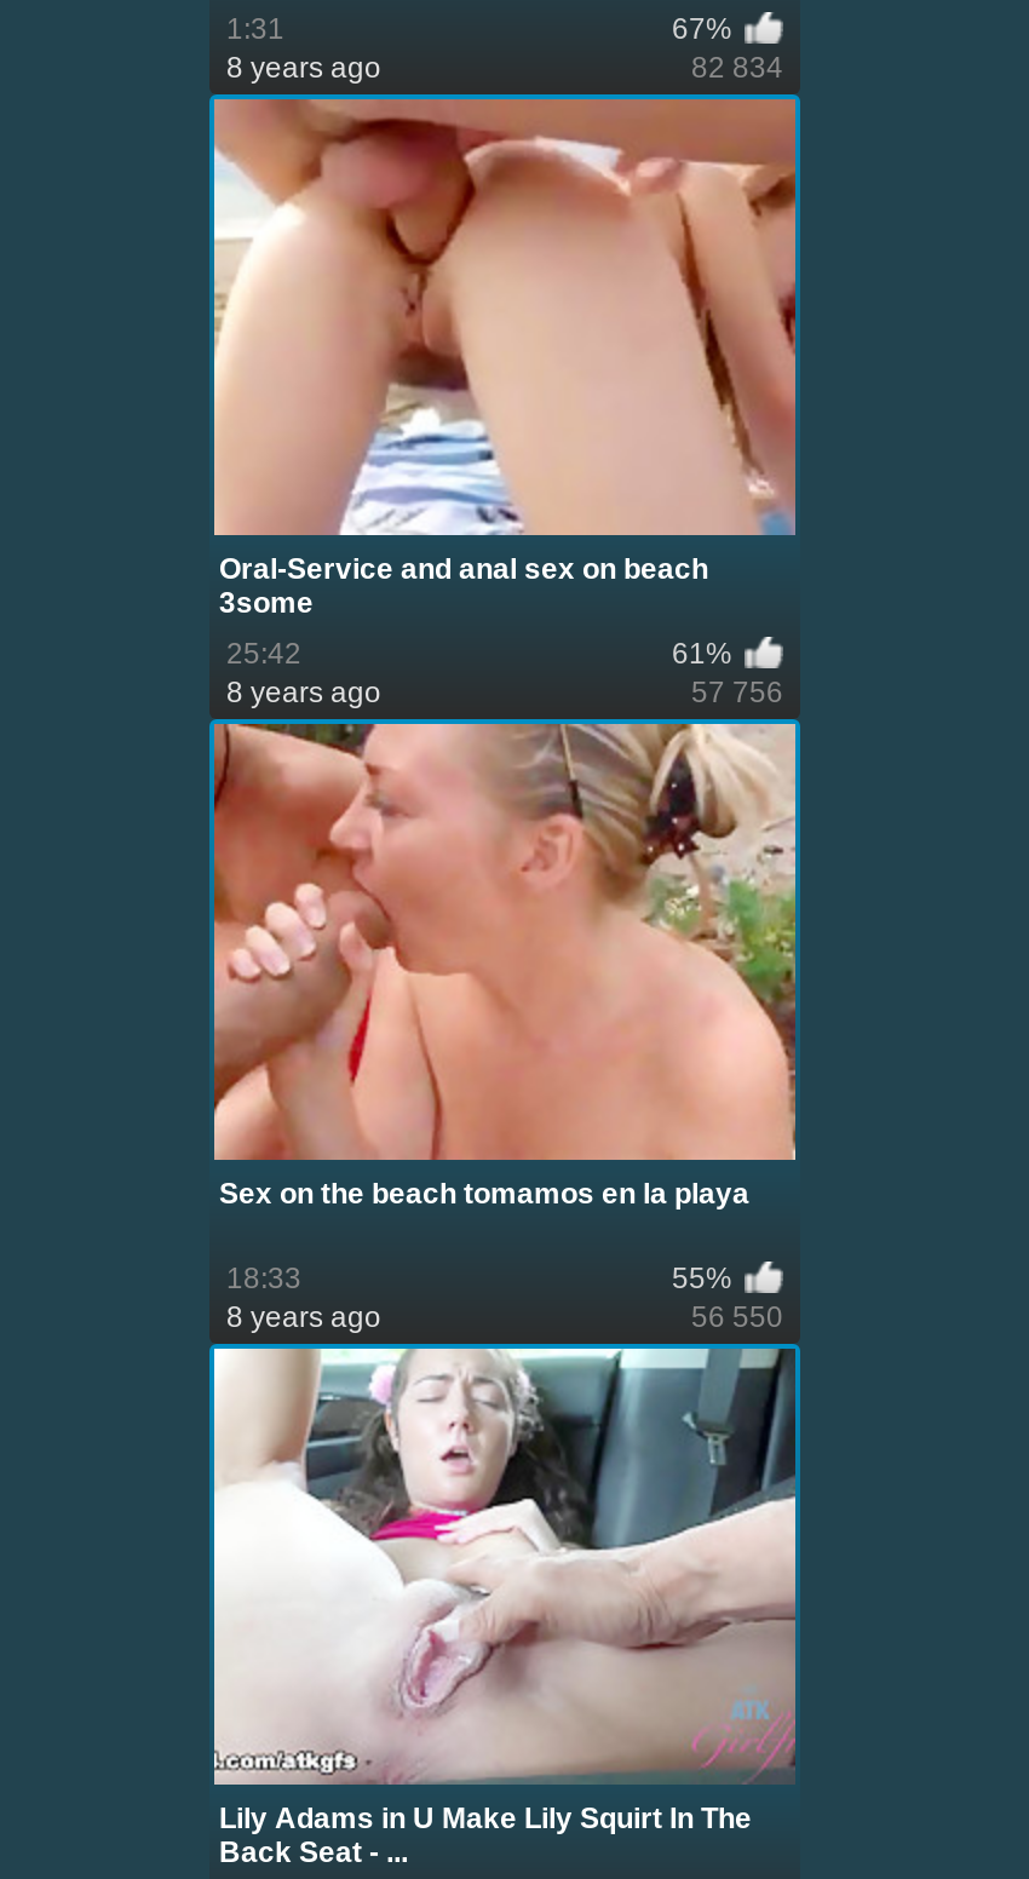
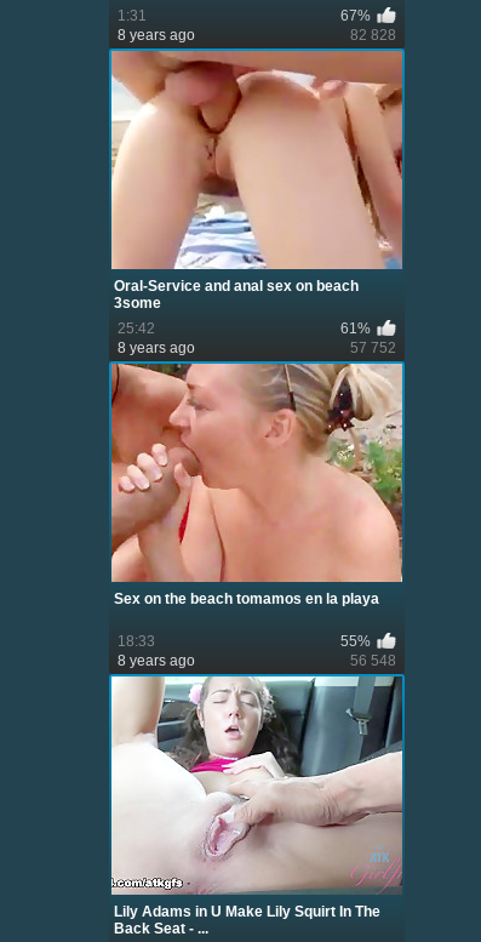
- 82 834
+ 82 828

- 57 756
+ 57 752

- 56 550
+ 56 548
